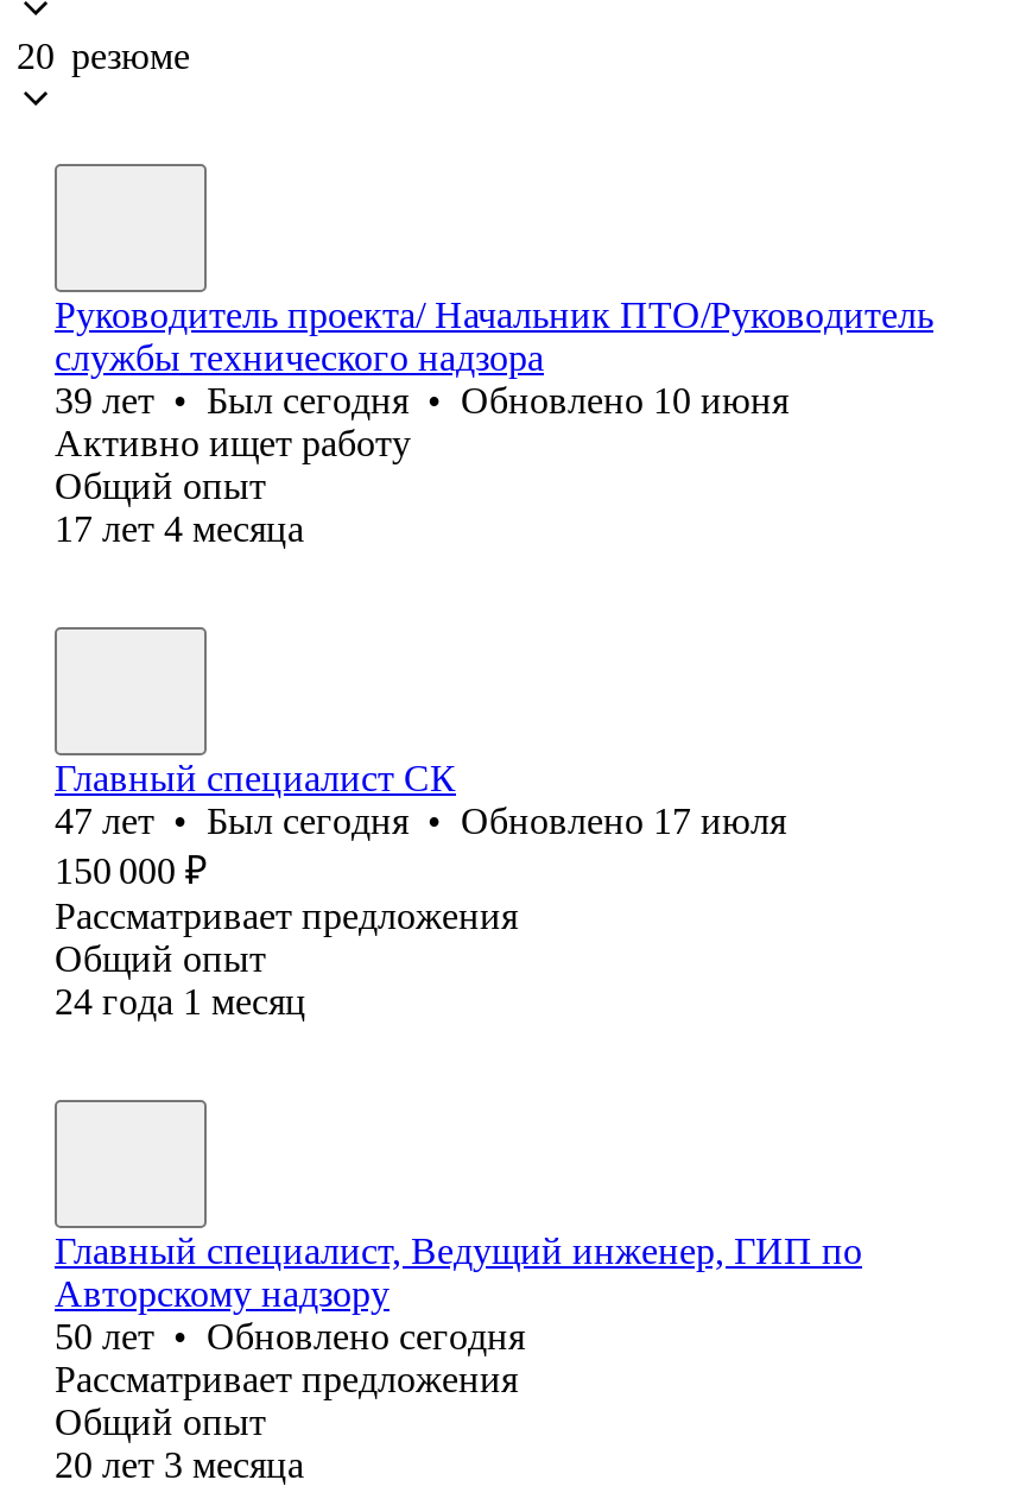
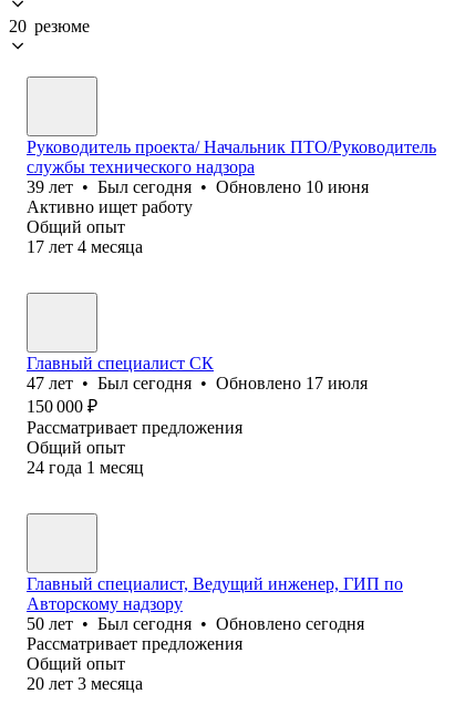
- 50 лет • Обновлено сегодня
+ 50 лет • Был сегодня • Обновлено сегодня
